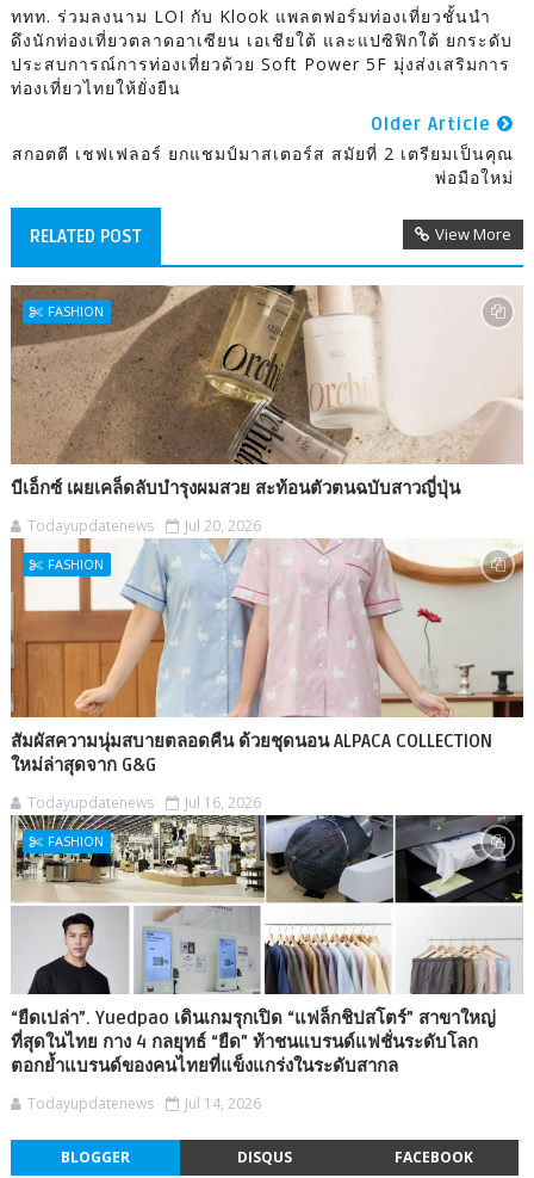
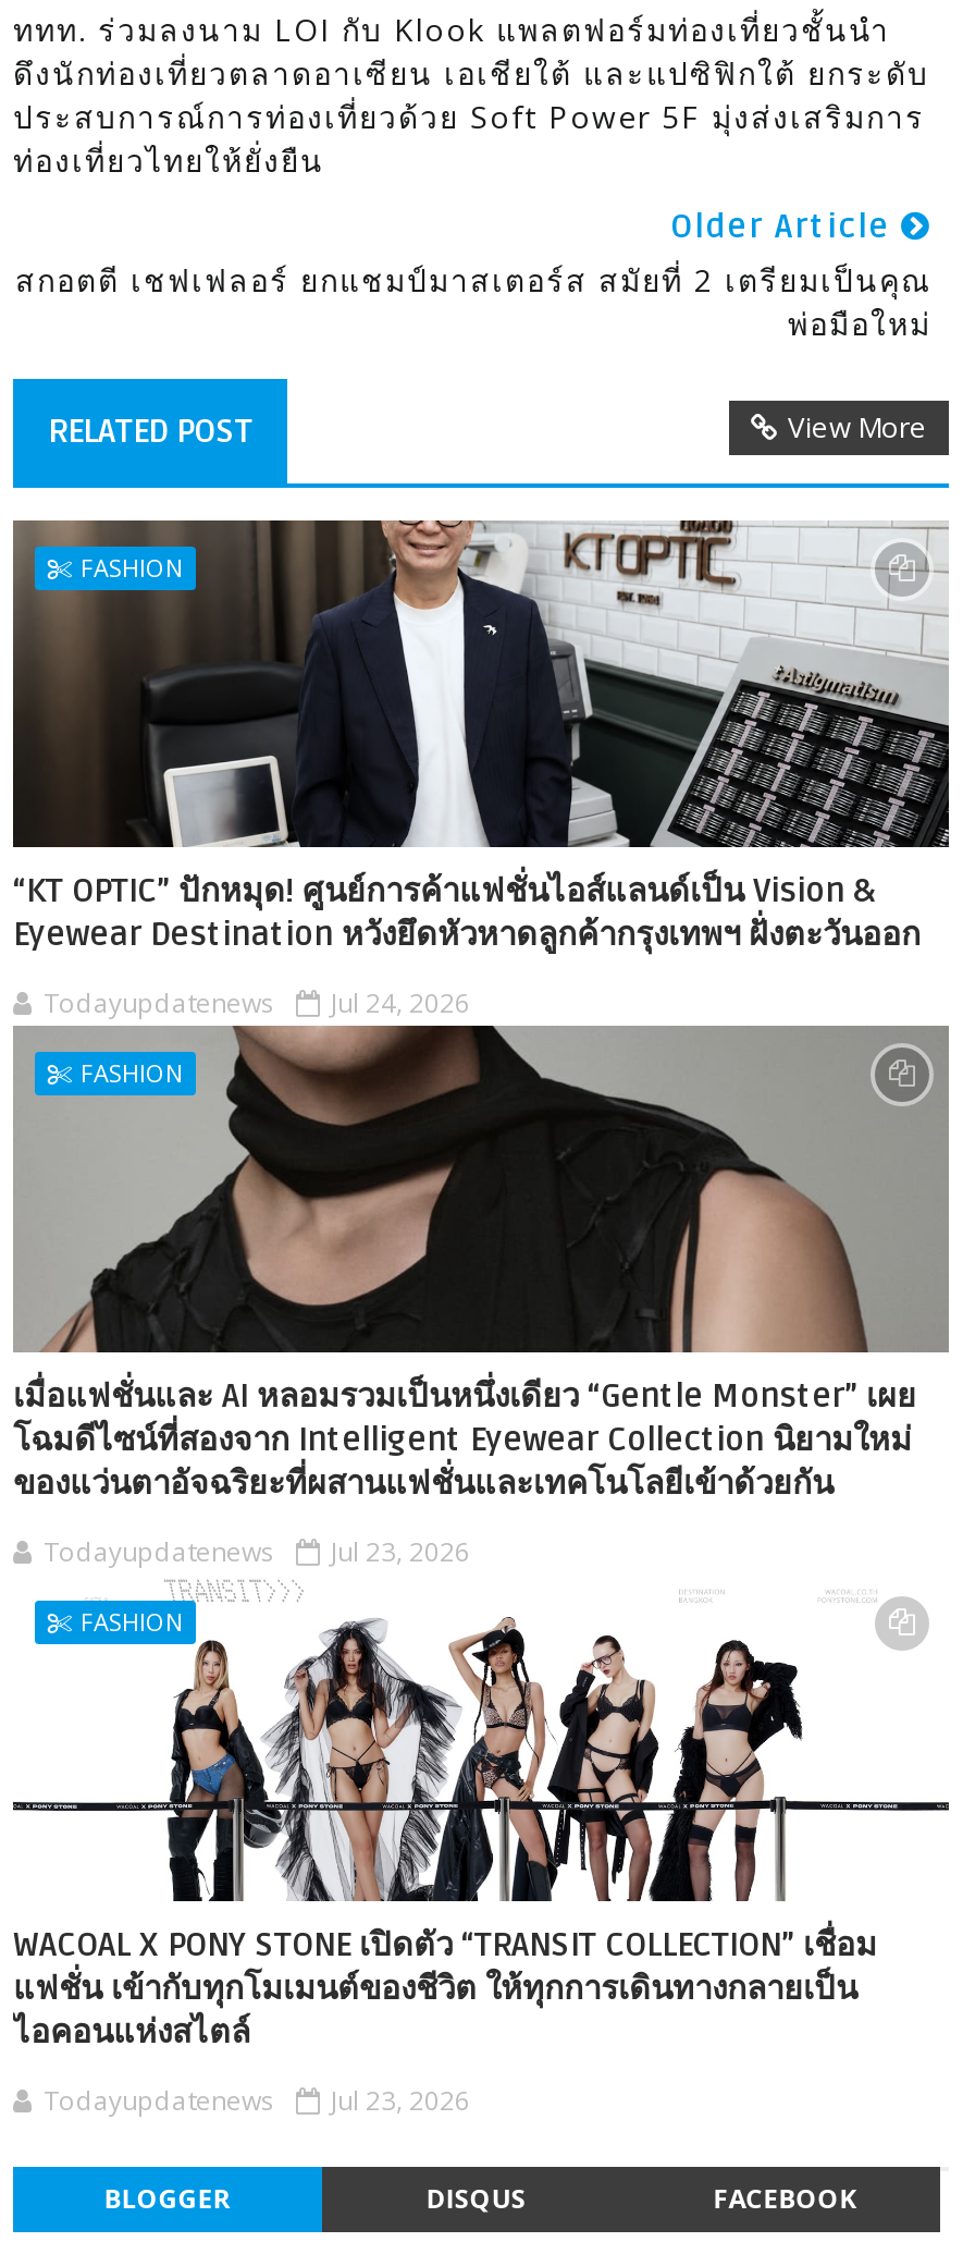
- [image]
- บีเอ็กซ์ เผยเคล็ดลับบำรุงผมสวย สะท้อนตัวตนฉบับสาวญี่ปุ่น
+ [image]
+ “KT OPTIC” ปักหมุด! ศูนย์การค้าแฟชั่นไอส์แลนด์เป็น Vision &
+ Eyewear Destination หวังยึดหัวหาดลูกค้ากรุงเทพฯ ฝั่งตะวันออก

- Todayupdatenews Jul 20, 2026
+ Todayupdatenews Jul 24, 2026

- [image]
- สัมผัสความนุ่มสบายตลอดคืน ด้วยชุดนอน ALPACA COLLECTION
- ใหม่ล่าสุดจาก G&G
+ [image]
+ เมื่อแฟชั่นและ AI หลอมรวมเป็นหนึ่งเดียว “Gentle Monster” เผย
+ โฉมดีไซน์ที่สองจาก Intelligent Eyewear Collection นิยามใหม่
+ ของแว่นตาอัจฉริยะที่ผสานแฟชั่นและเทคโนโลยีเข้าด้วยกัน

- Todayupdatenews Jul 16, 2026
+ Todayupdatenews Jul 23, 2026

- [image]
- “ยืดเปล่า”. Yuedpao เดินเกมรุกเปิด “แฟล็กชิปสโตร์” สาขาใหญ่
- ที่สุดในไทย กาง 4 กลยุทธ์ “ยืด” ท้าชนแบรนด์แฟชั่นระดับโลก
- ตอกย้ำแบรนด์ของคนไทยที่แข็งแกร่งในระดับสากล
+ [image]
+ WACOAL X PONY STONE เปิดตัว “TRANSIT COLLECTION” เชื่อม
+ แฟชั่น เข้ากับทุกโมเมนต์ของชีวิต ให้ทุกการเดินทางกลายเป็น
+ ไอคอนแห่งสไตล์

- Todayupdatenews Jul 14, 2026
+ Todayupdatenews Jul 23, 2026
